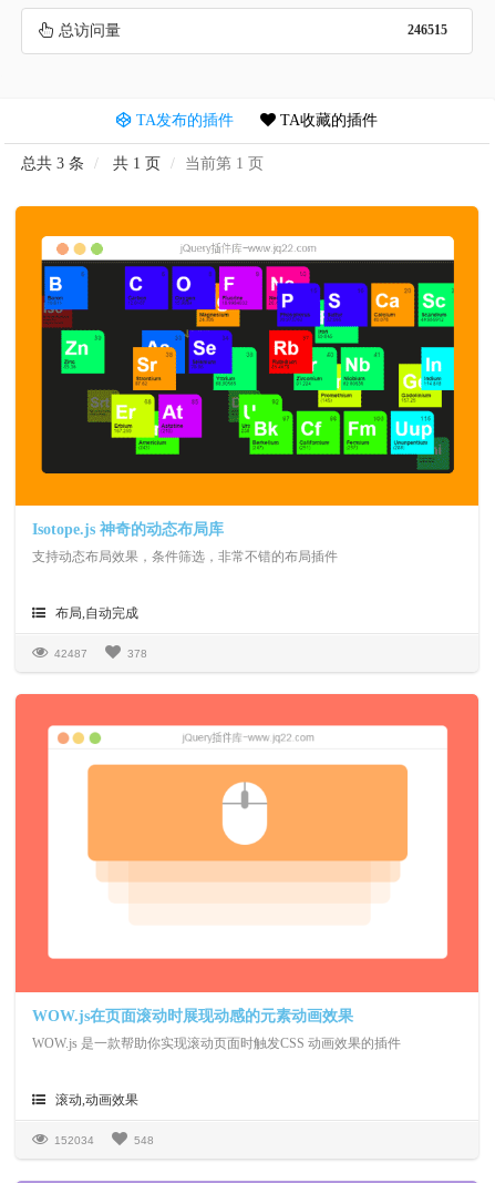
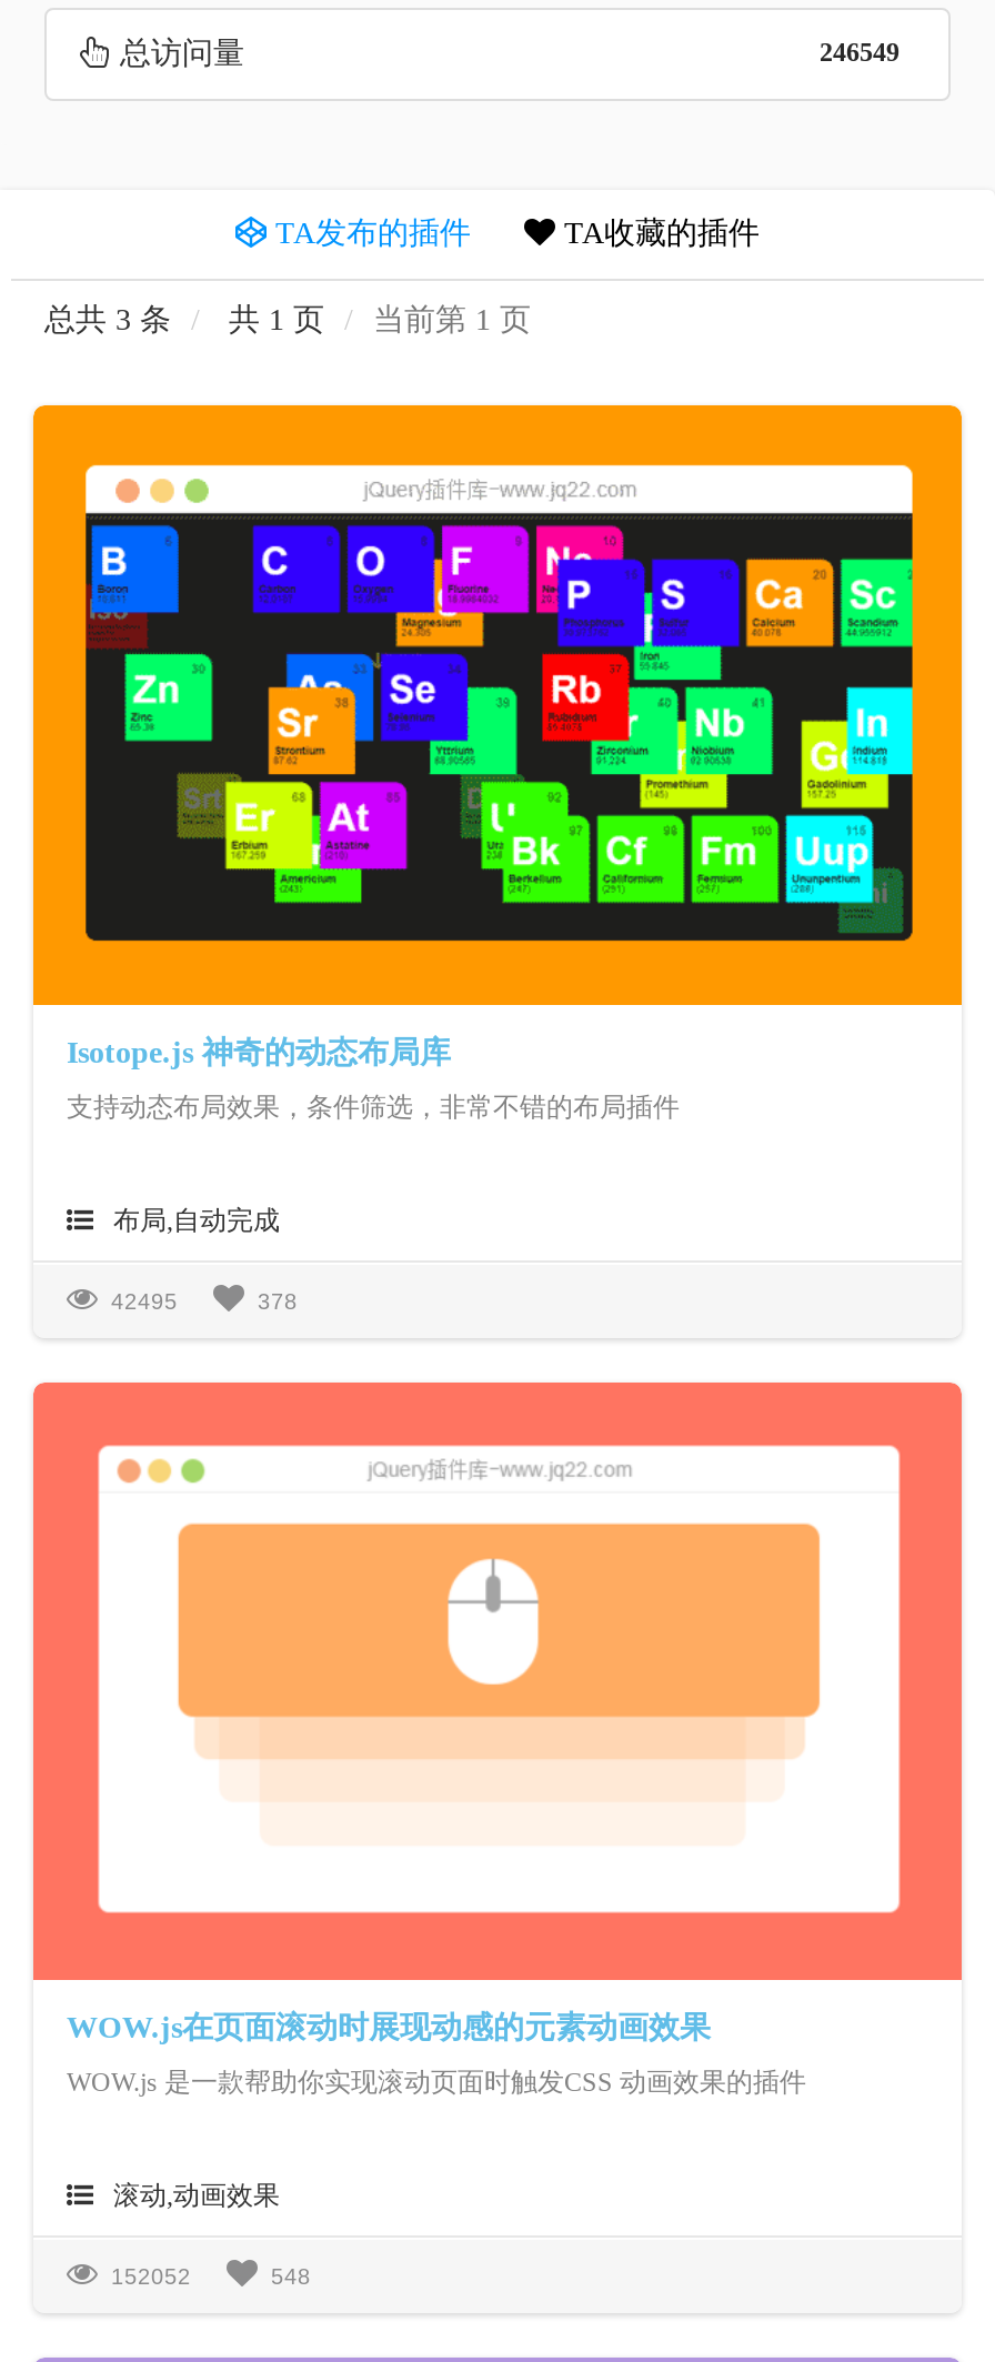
- 246515
+ 246549

- 42487
+ 42495

- 152034
+ 152052
